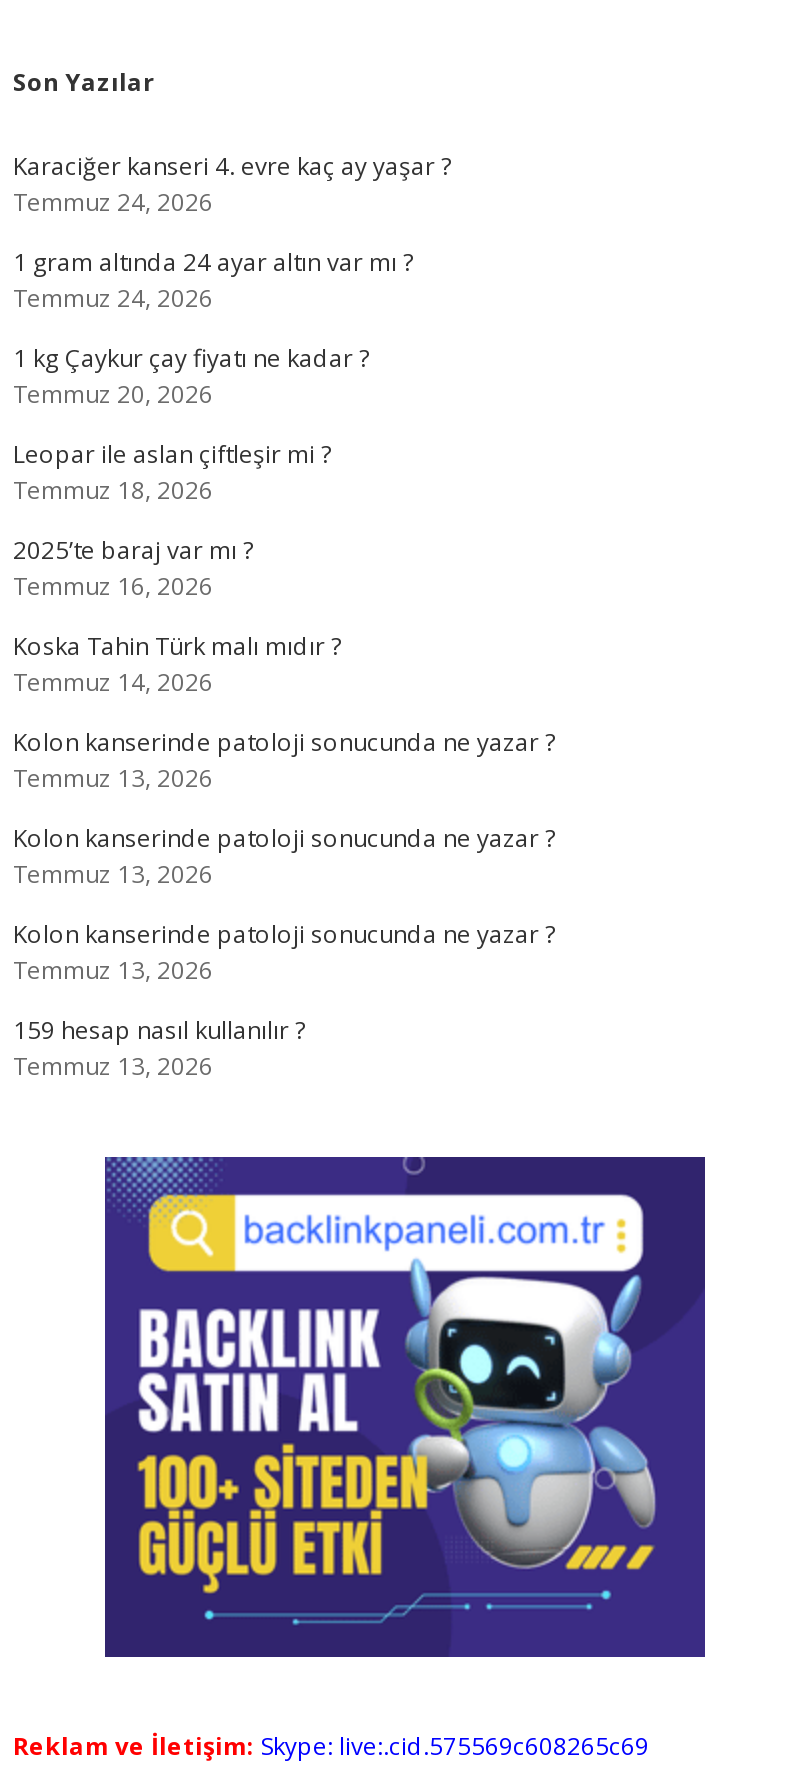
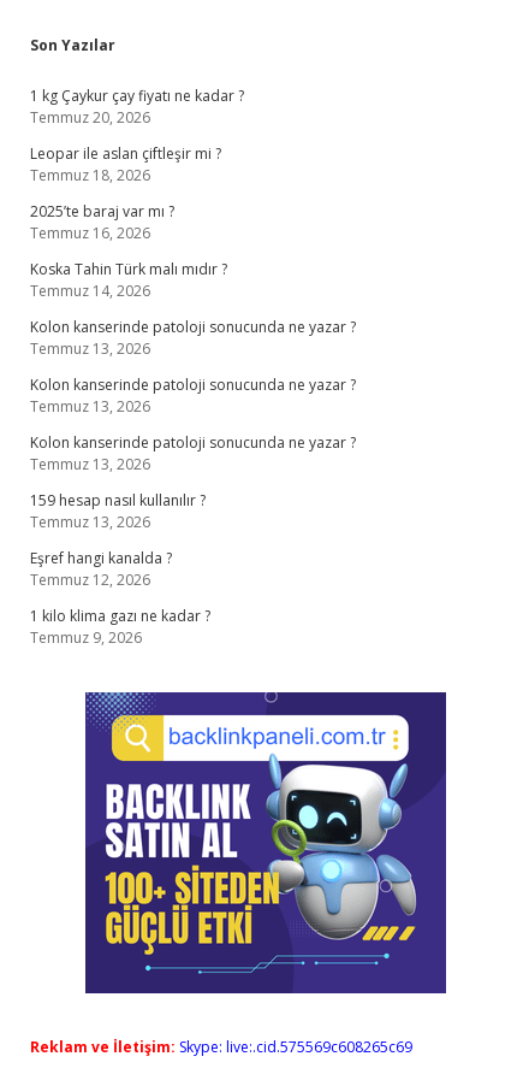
- Karaciğer kanseri 4. evre kaç ay yaşar ?
- Temmuz 24, 2026
- 1 gram altında 24 ayar altın var mı ?
- Temmuz 24, 2026

moved up: 1 kg Çaykur çay fiyatı ne kadar ? | Temmuz 20, 2026 | Leopar ile aslan çiftleşir mi ? | ... | 159 hesap nasıl kullanılır ? | Temmuz 13, 2026

+ Eşref hangi kanalda ?
+ Temmuz 12, 2026
+ 1 kilo klima gazı ne kadar ?
+ Temmuz 9, 2026
